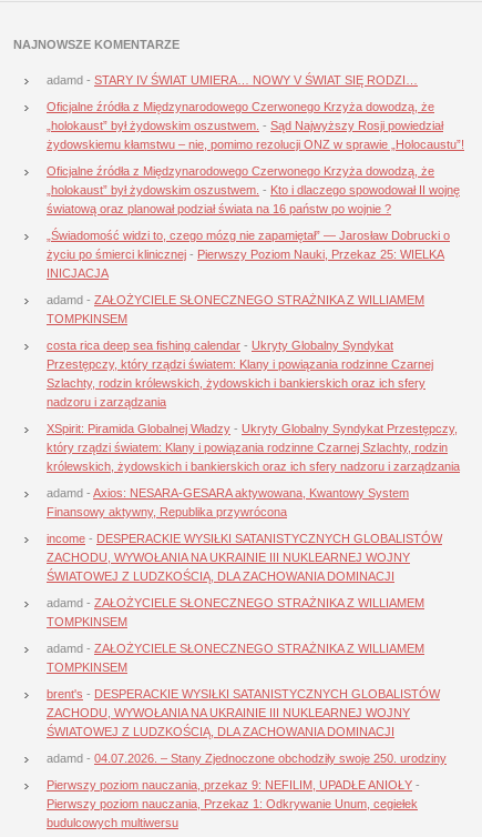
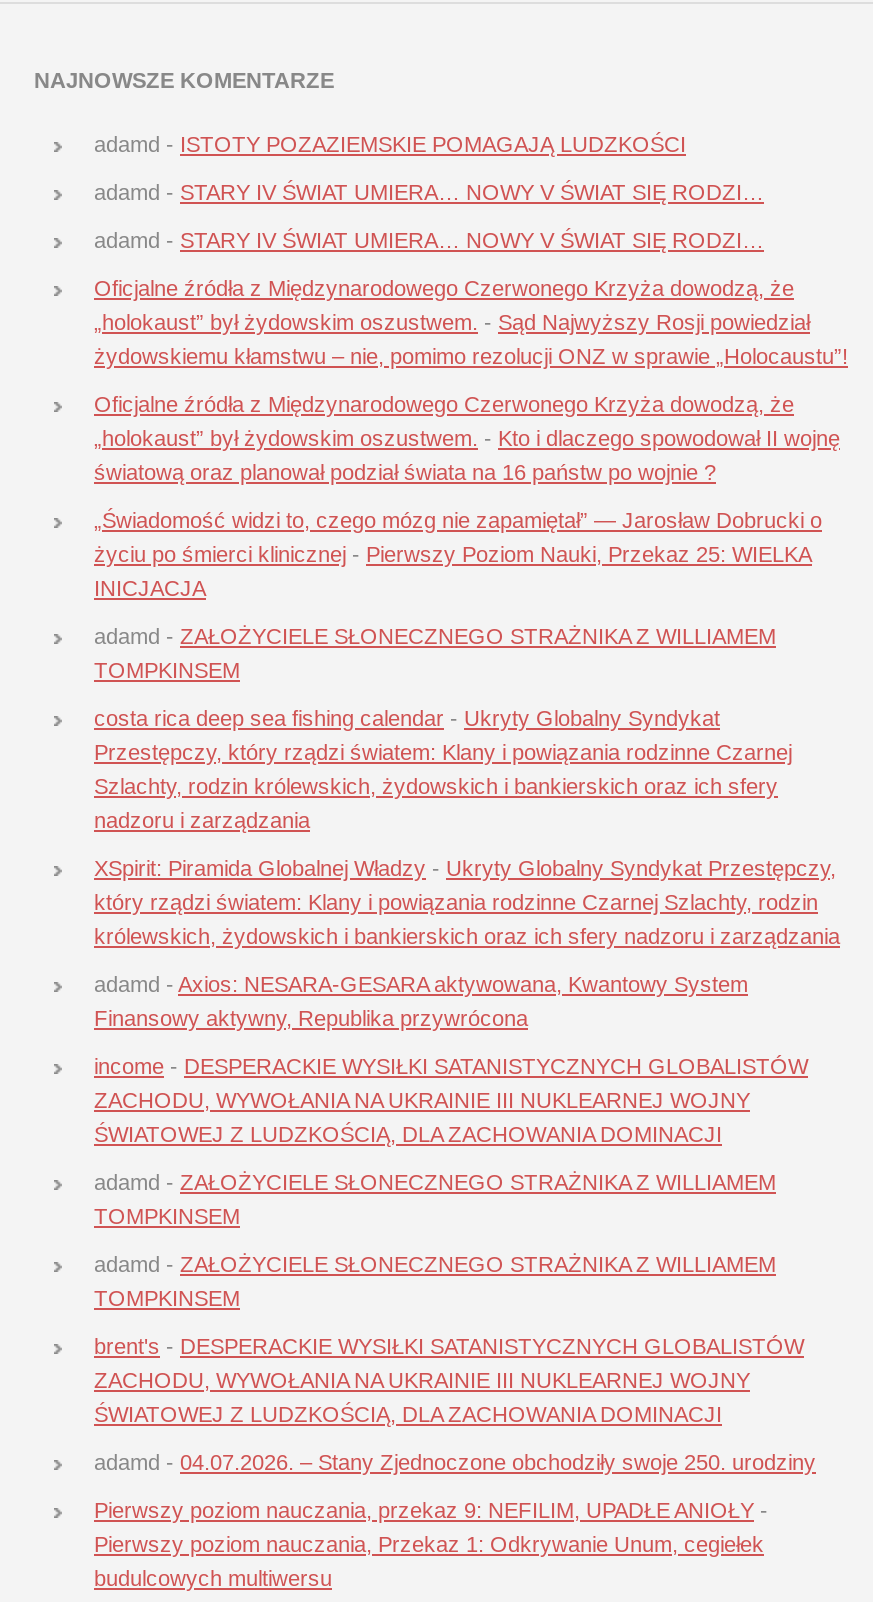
+ adamd - ISTOTY POZAZIEMSKIE POMAGAJĄ LUDZKOŚCI
+ adamd - STARY IV ŚWIAT UMIERA… NOWY V ŚWIAT SIĘ RODZI…
